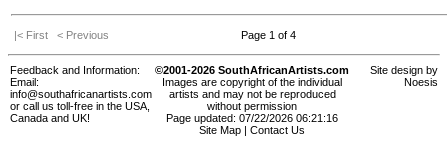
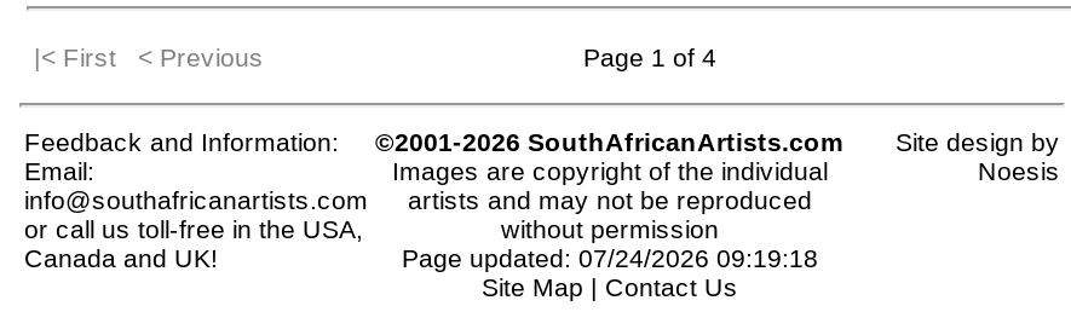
- Page updated: 07/22/2026 06:21:16
+ Page updated: 07/24/2026 09:19:18
